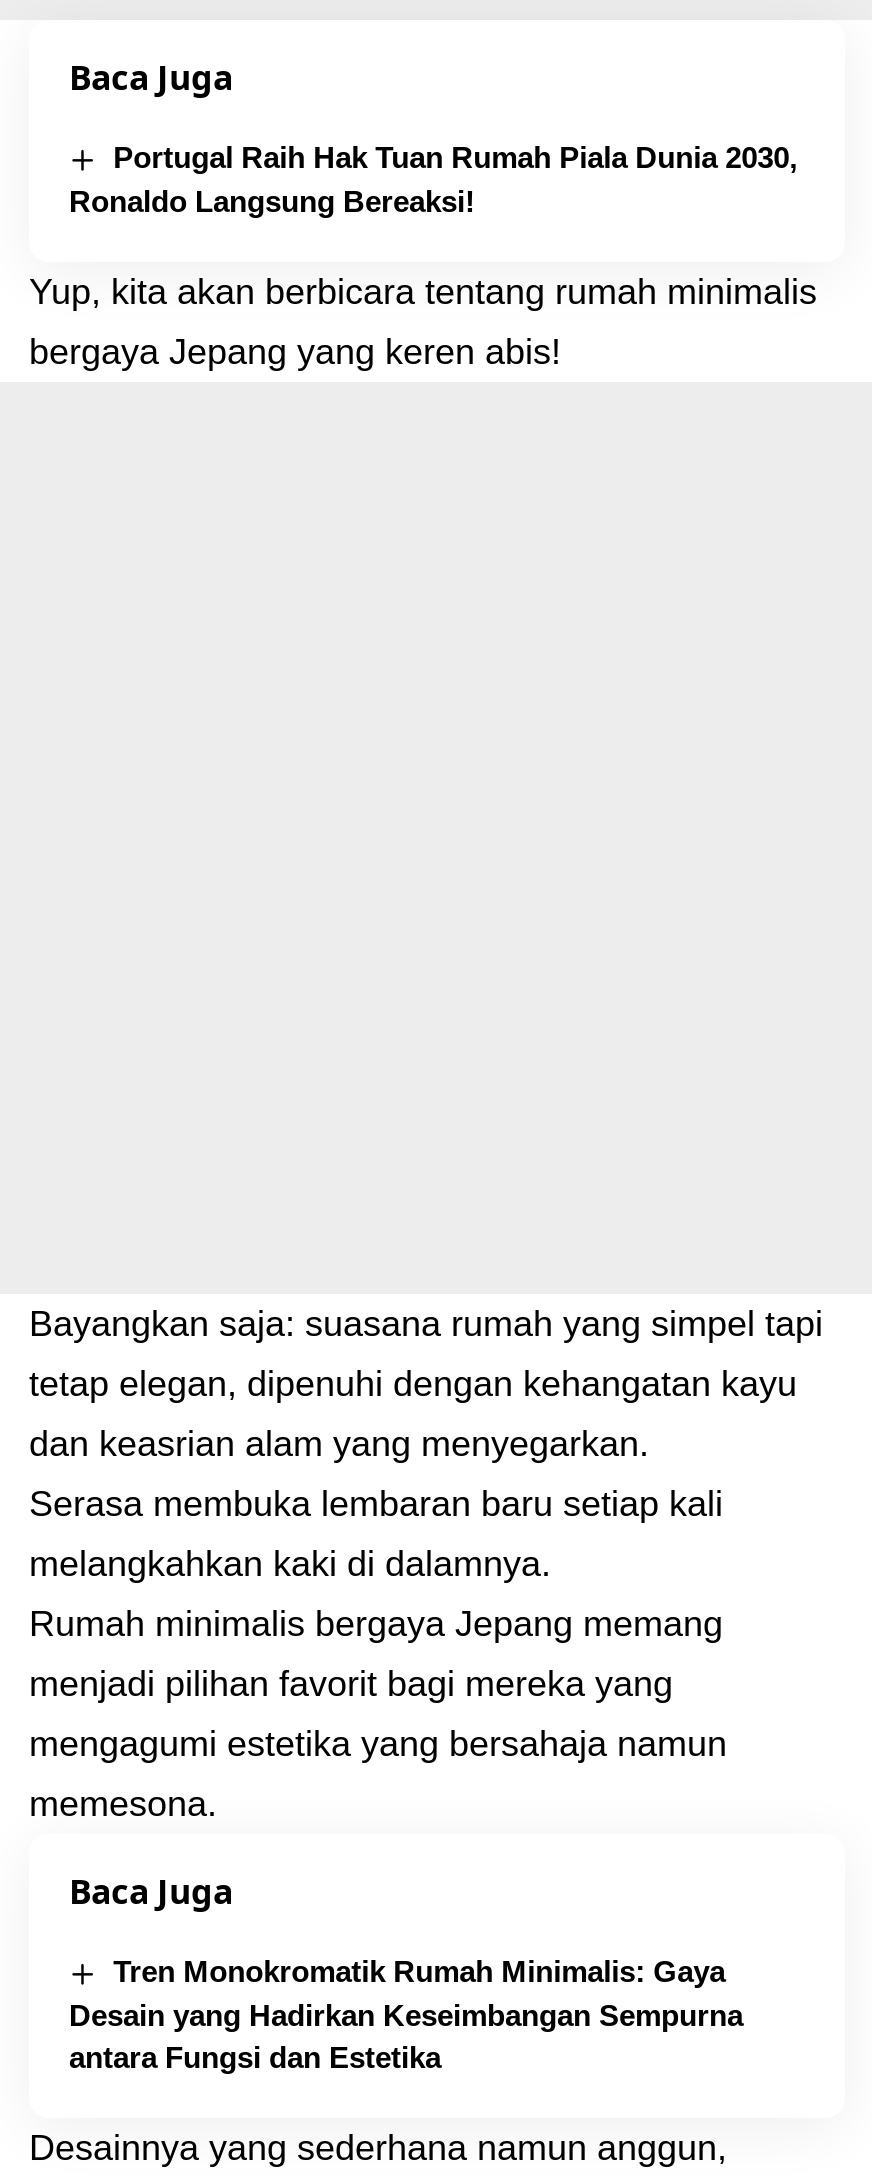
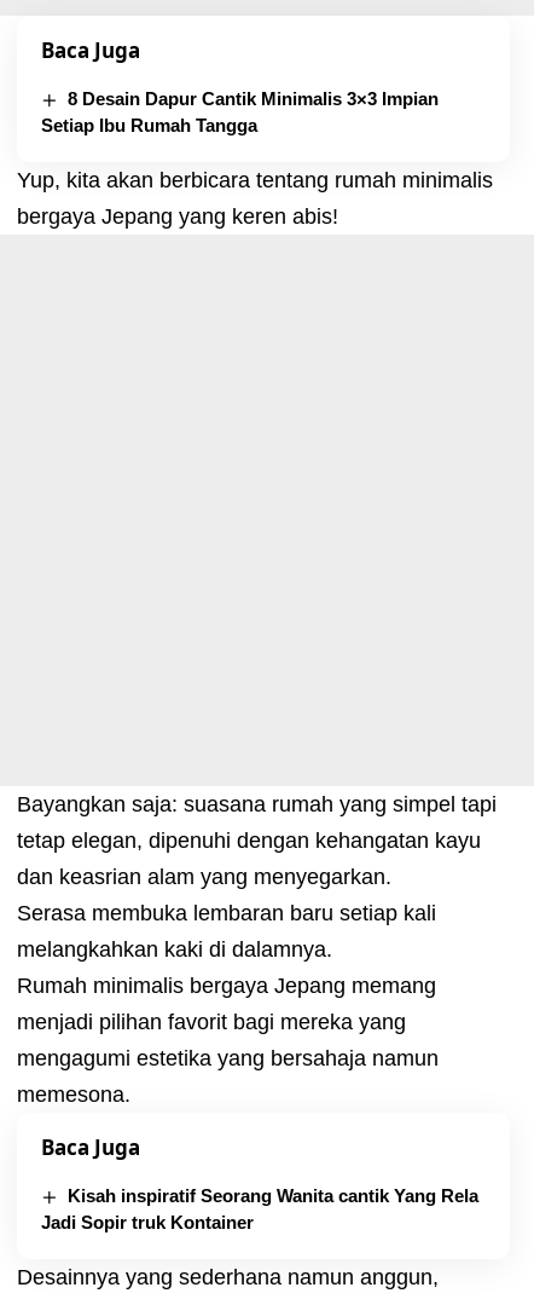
- Portugal Raih Hak Tuan Rumah Piala Dunia 2030,
- Ronaldo Langsung Bereaksi!
+ 8 Desain Dapur Cantik Minimalis 3×3 Impian
+ Setiap Ibu Rumah Tangga

- Tren Monokromatik Rumah Minimalis: Gaya
- Desain yang Hadirkan Keseimbangan Sempurna
- antara Fungsi dan Estetika
+ Kisah inspiratif Seorang Wanita cantik Yang Rela
+ Jadi Sopir truk Kontainer
